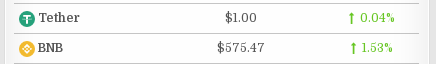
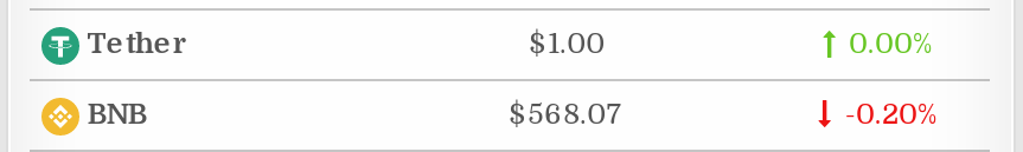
- 0.04%
+ 0.00%

- $575.47
+ $568.07

- 1.53%
+ -0.20%
